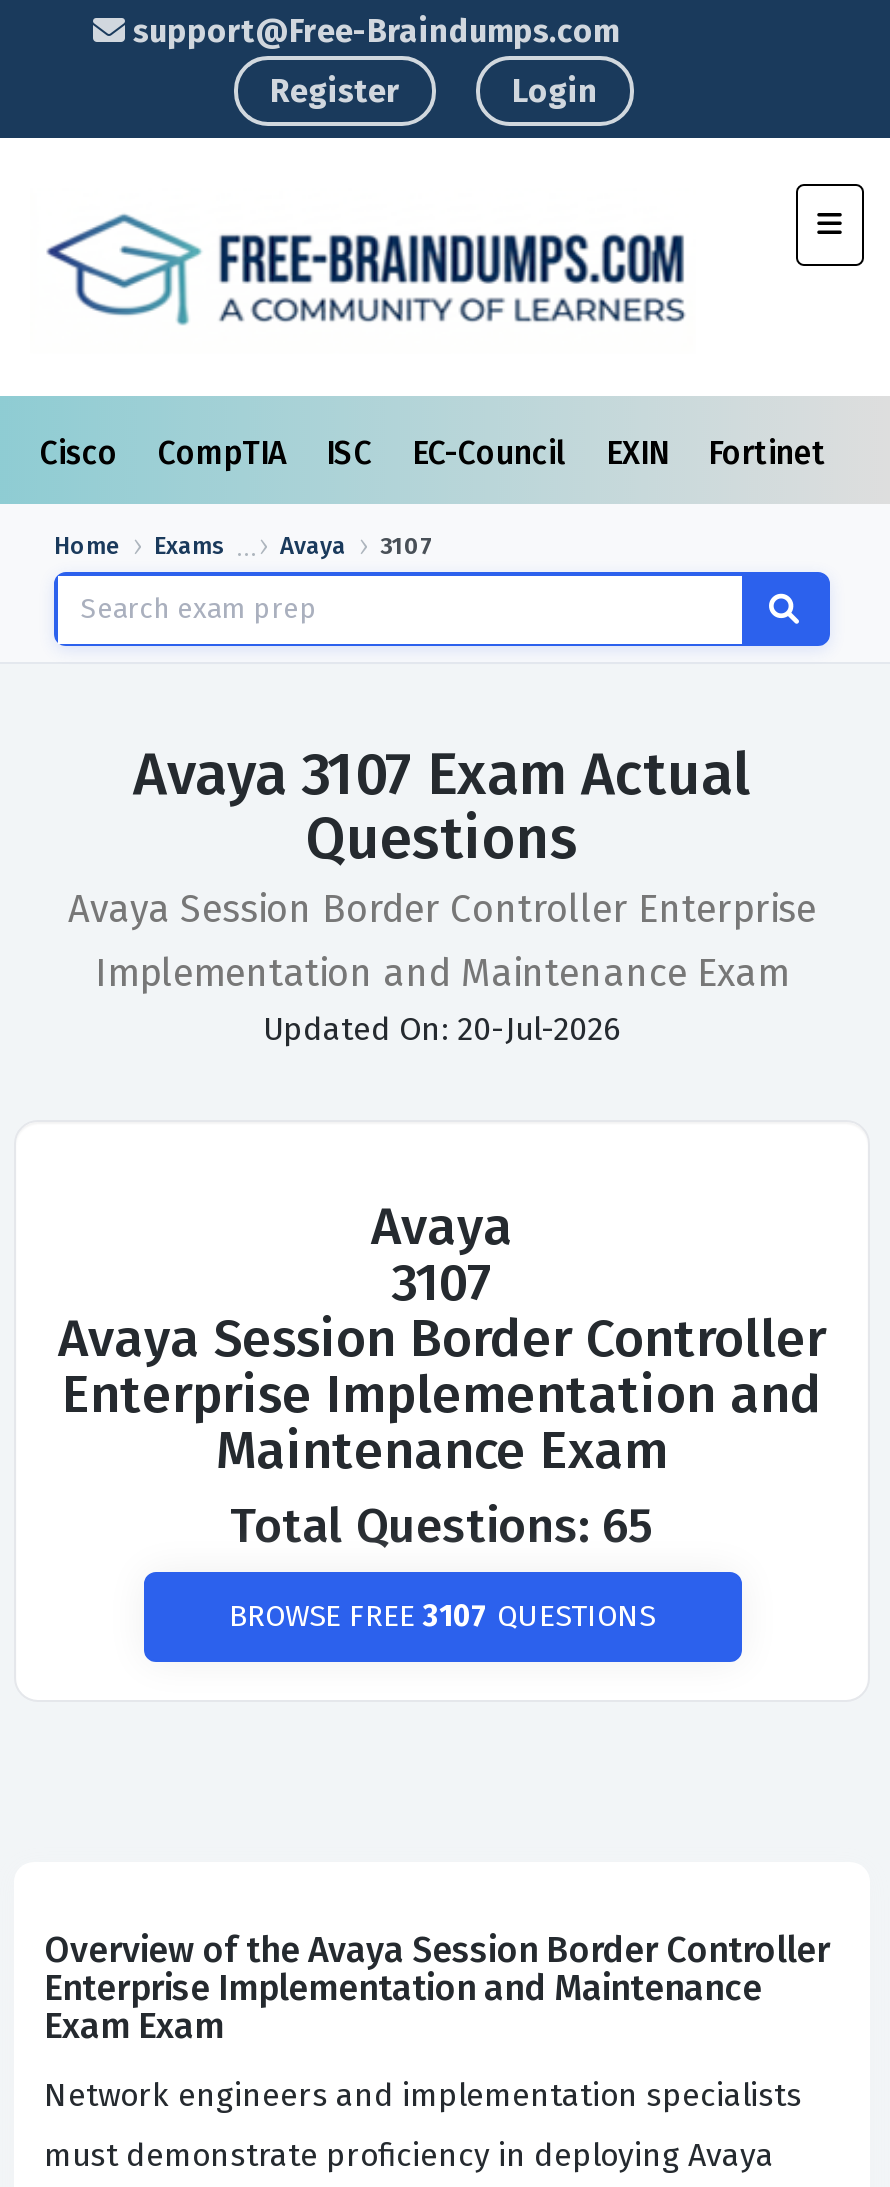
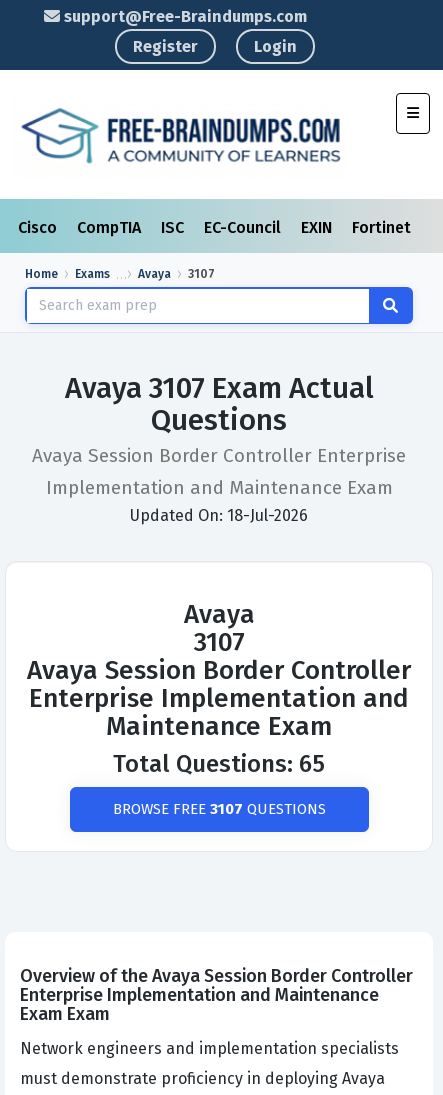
- Updated On: 20-Jul-2026
+ Updated On: 18-Jul-2026
